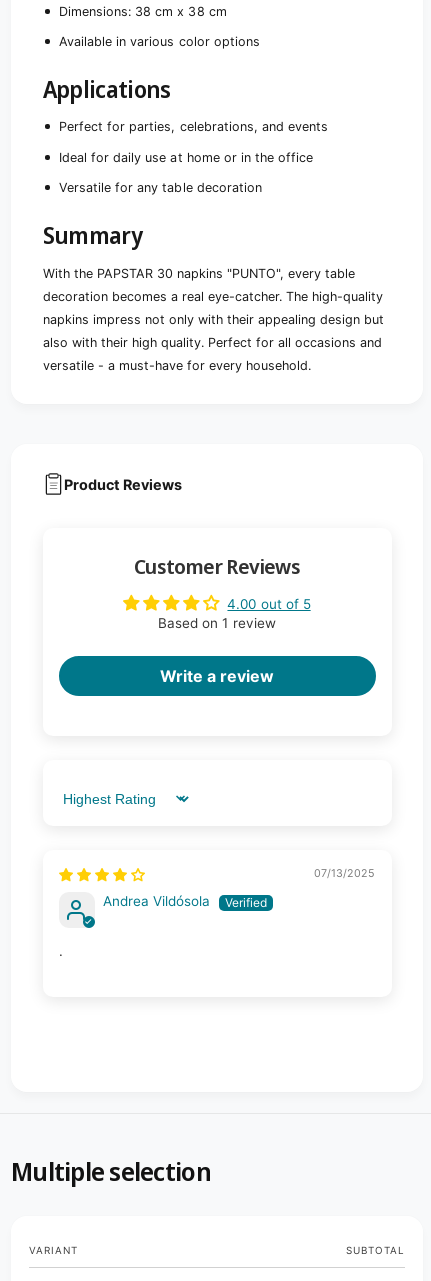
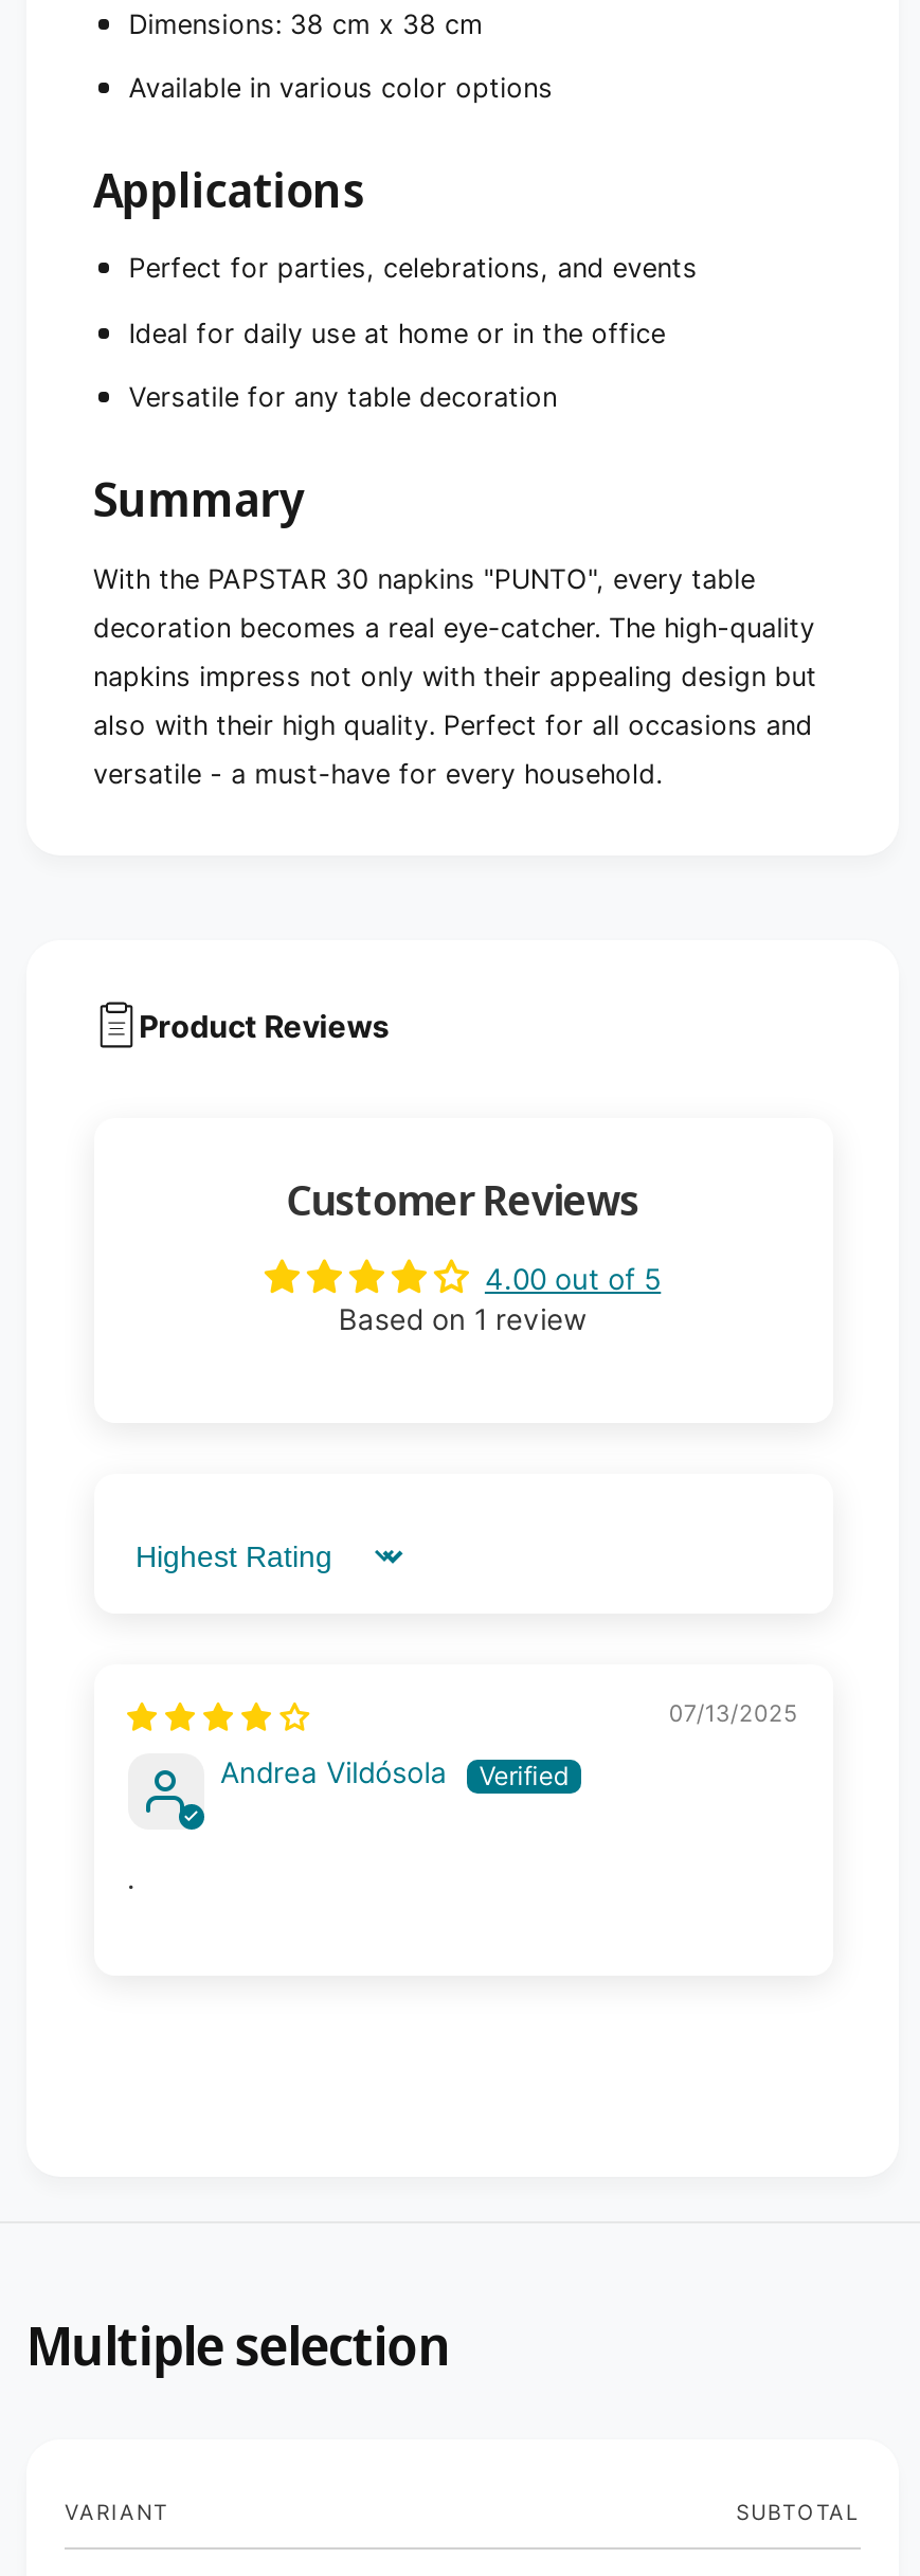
- Write a review
